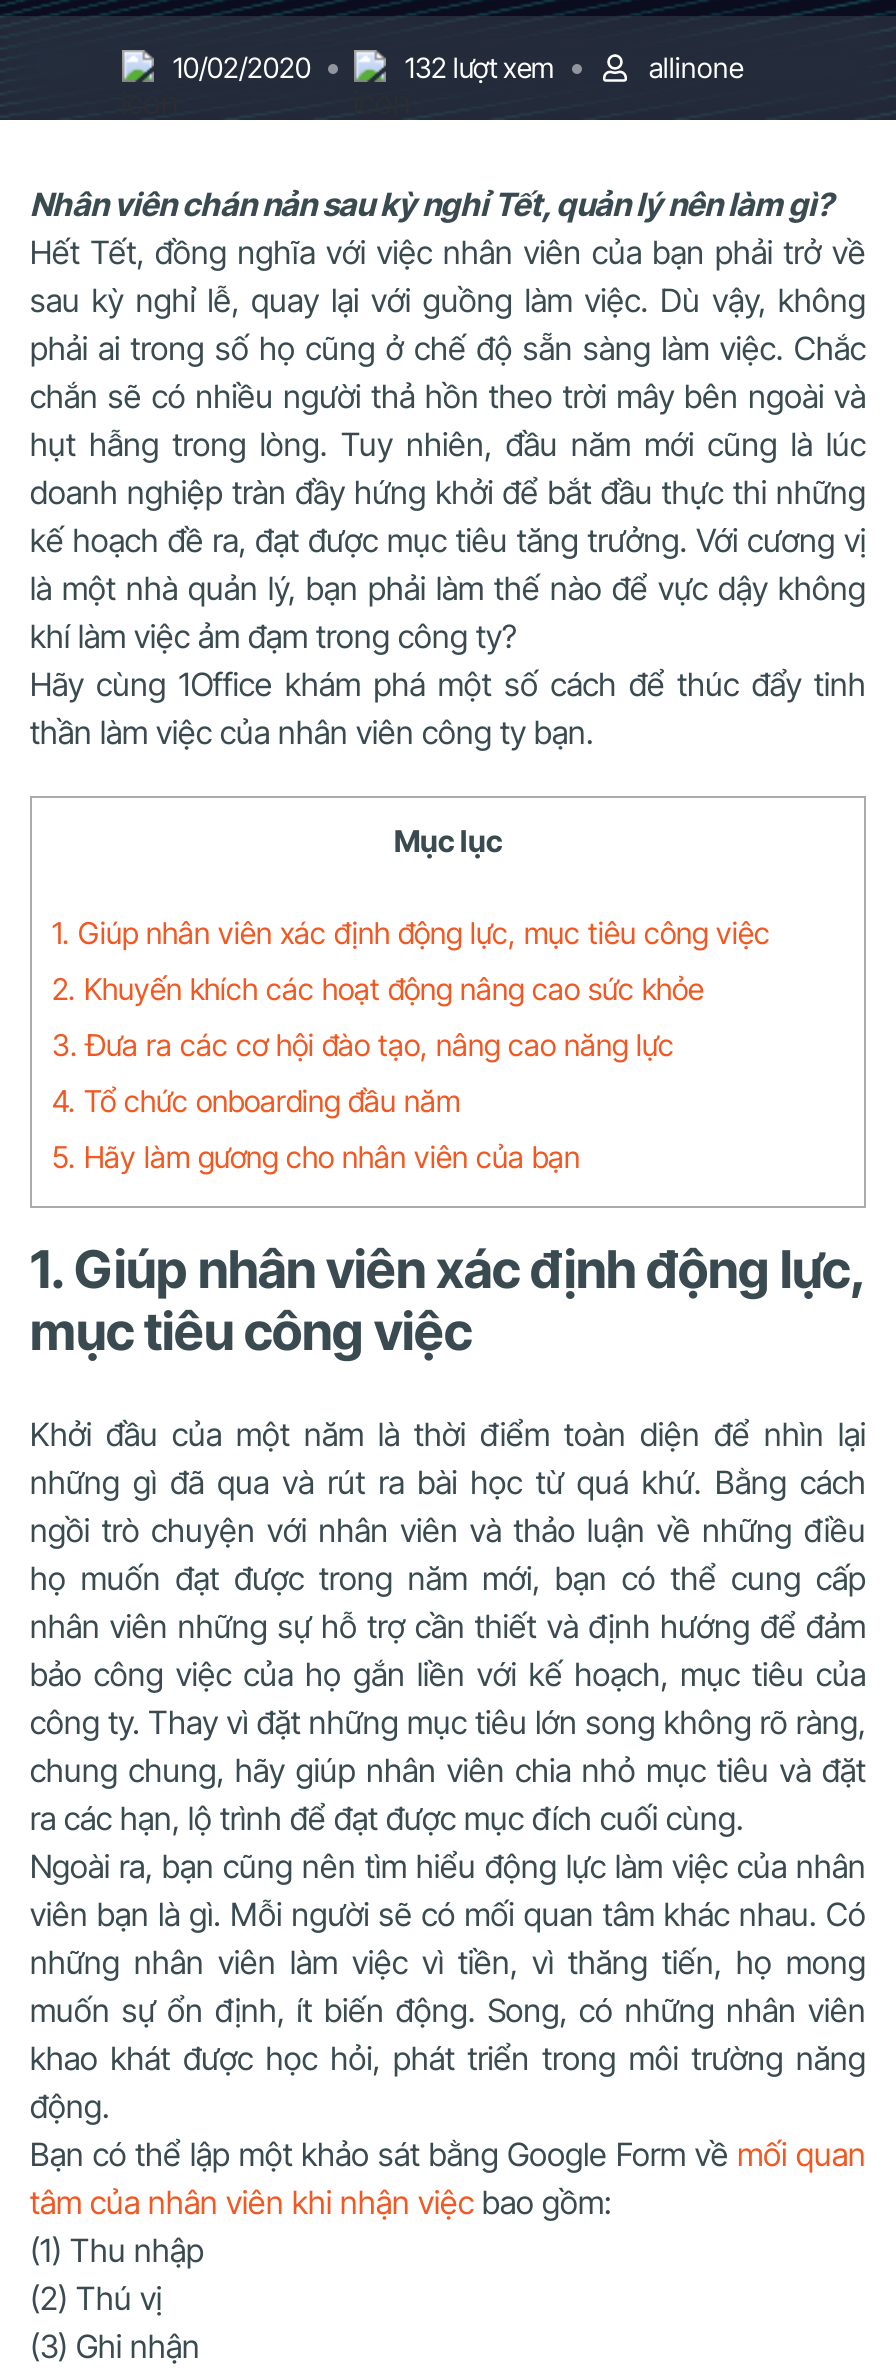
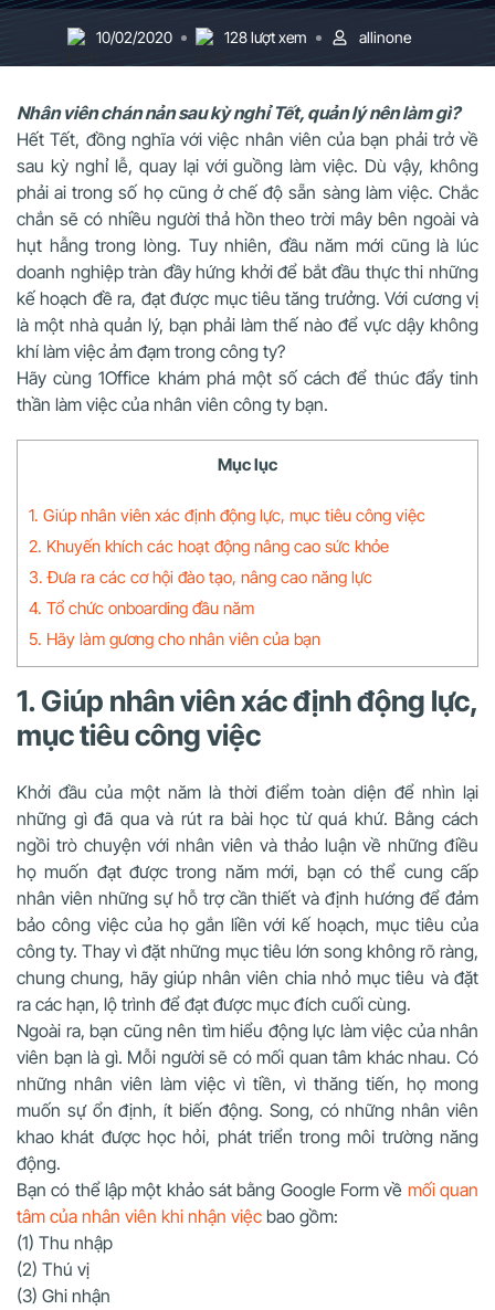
- 132 lượt xem
+ 128 lượt xem
